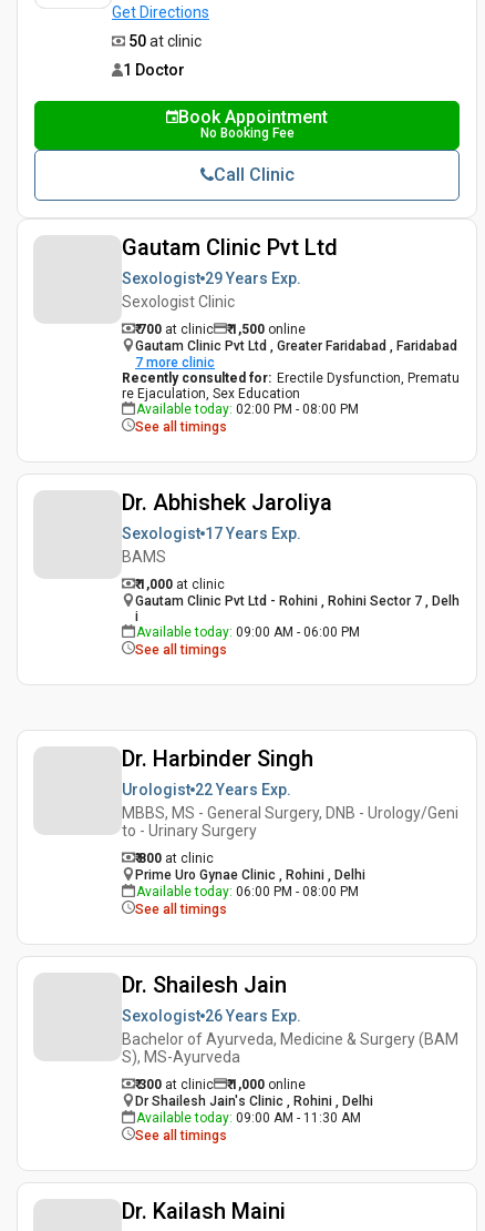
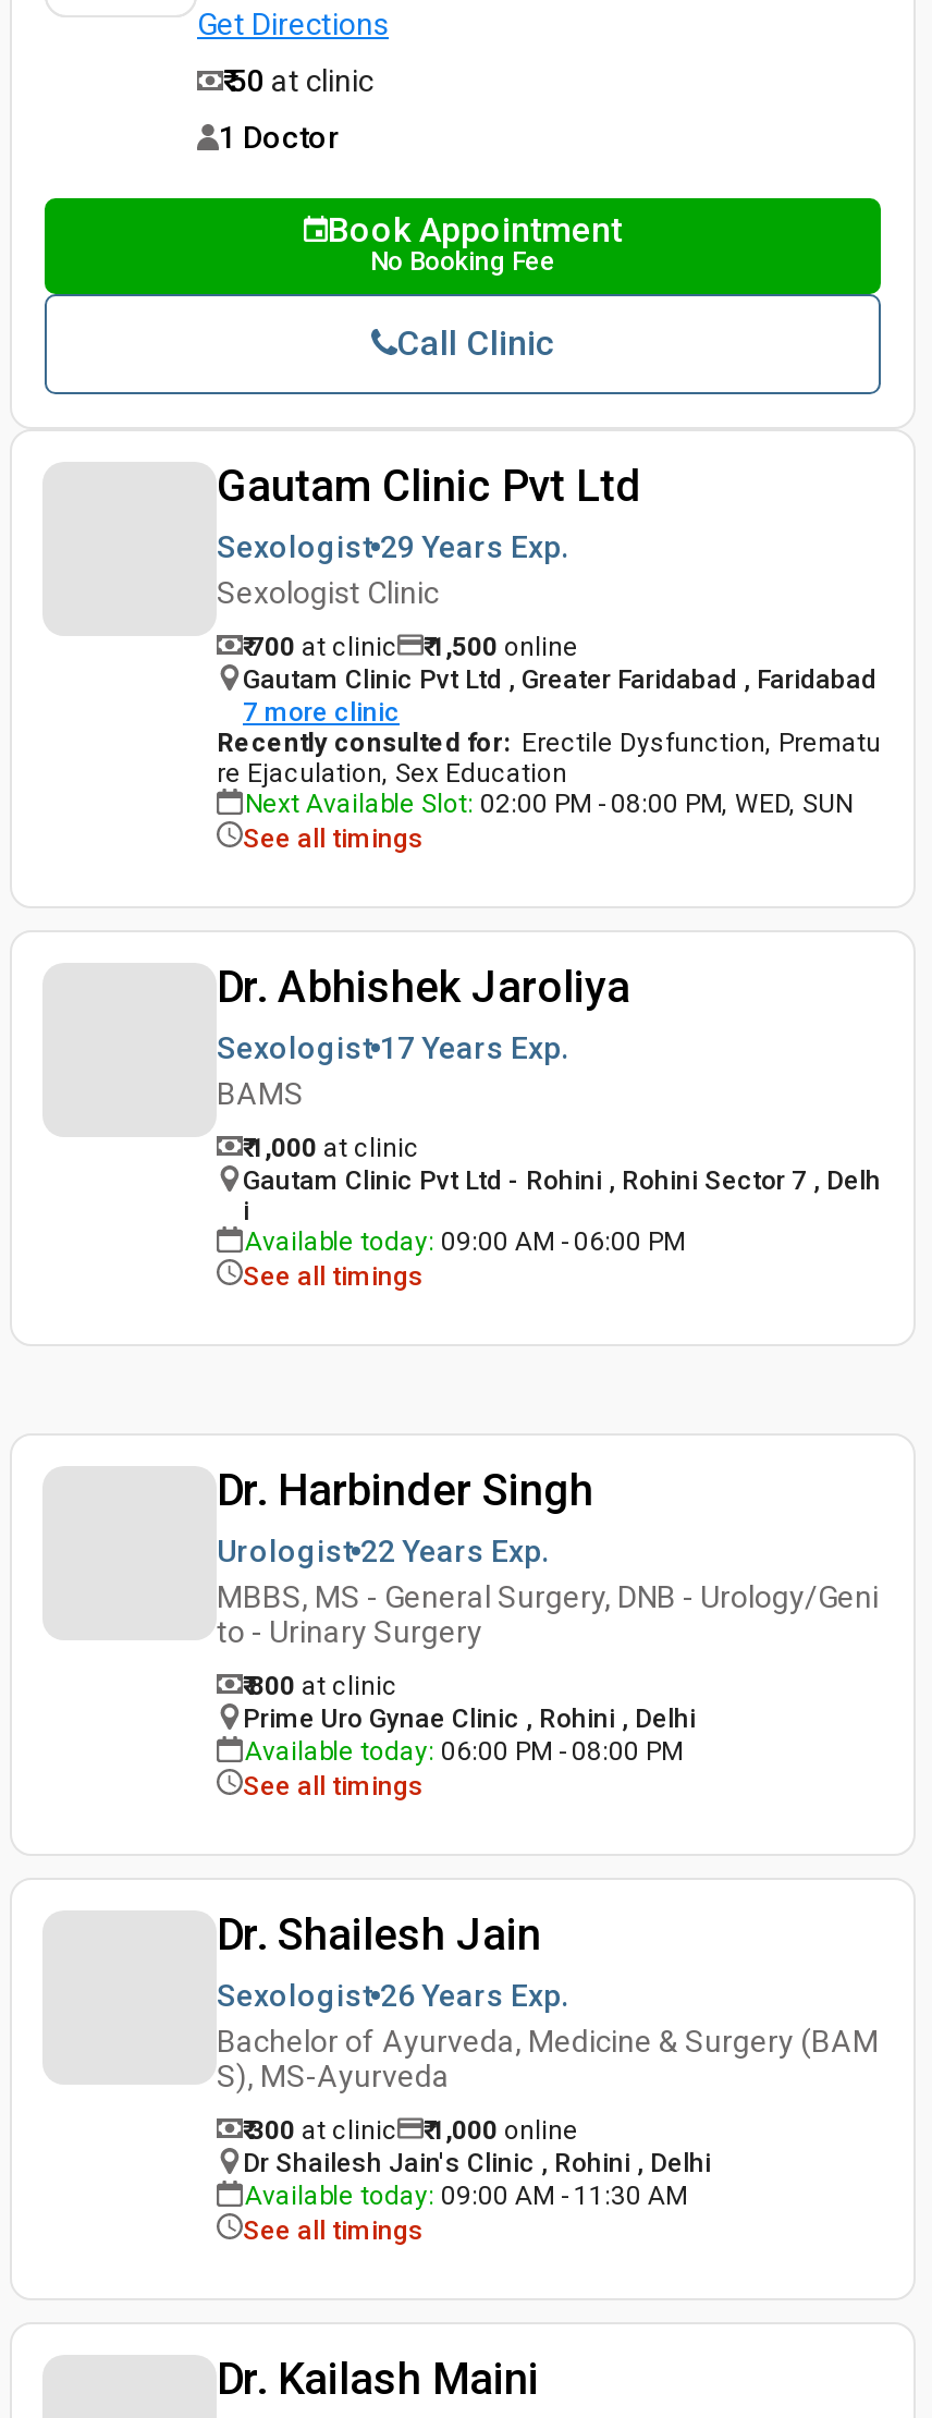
- Available today: 02:00 PM - 08:00 PM
+ Next Available Slot: 02:00 PM - 08:00 PM, WED, SUN
